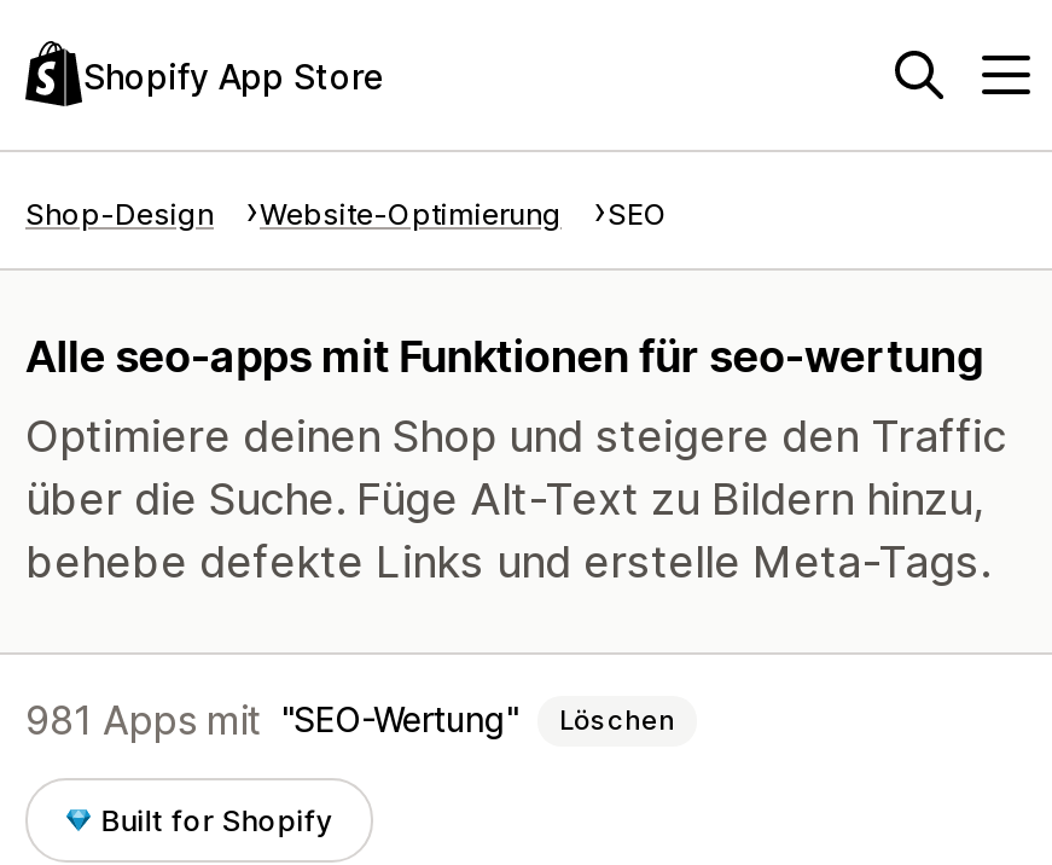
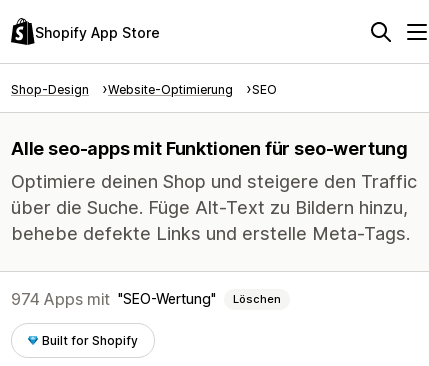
- 981 Apps mit SEO-Wertung Löschen
+ 974 Apps mit SEO-Wertung Löschen
